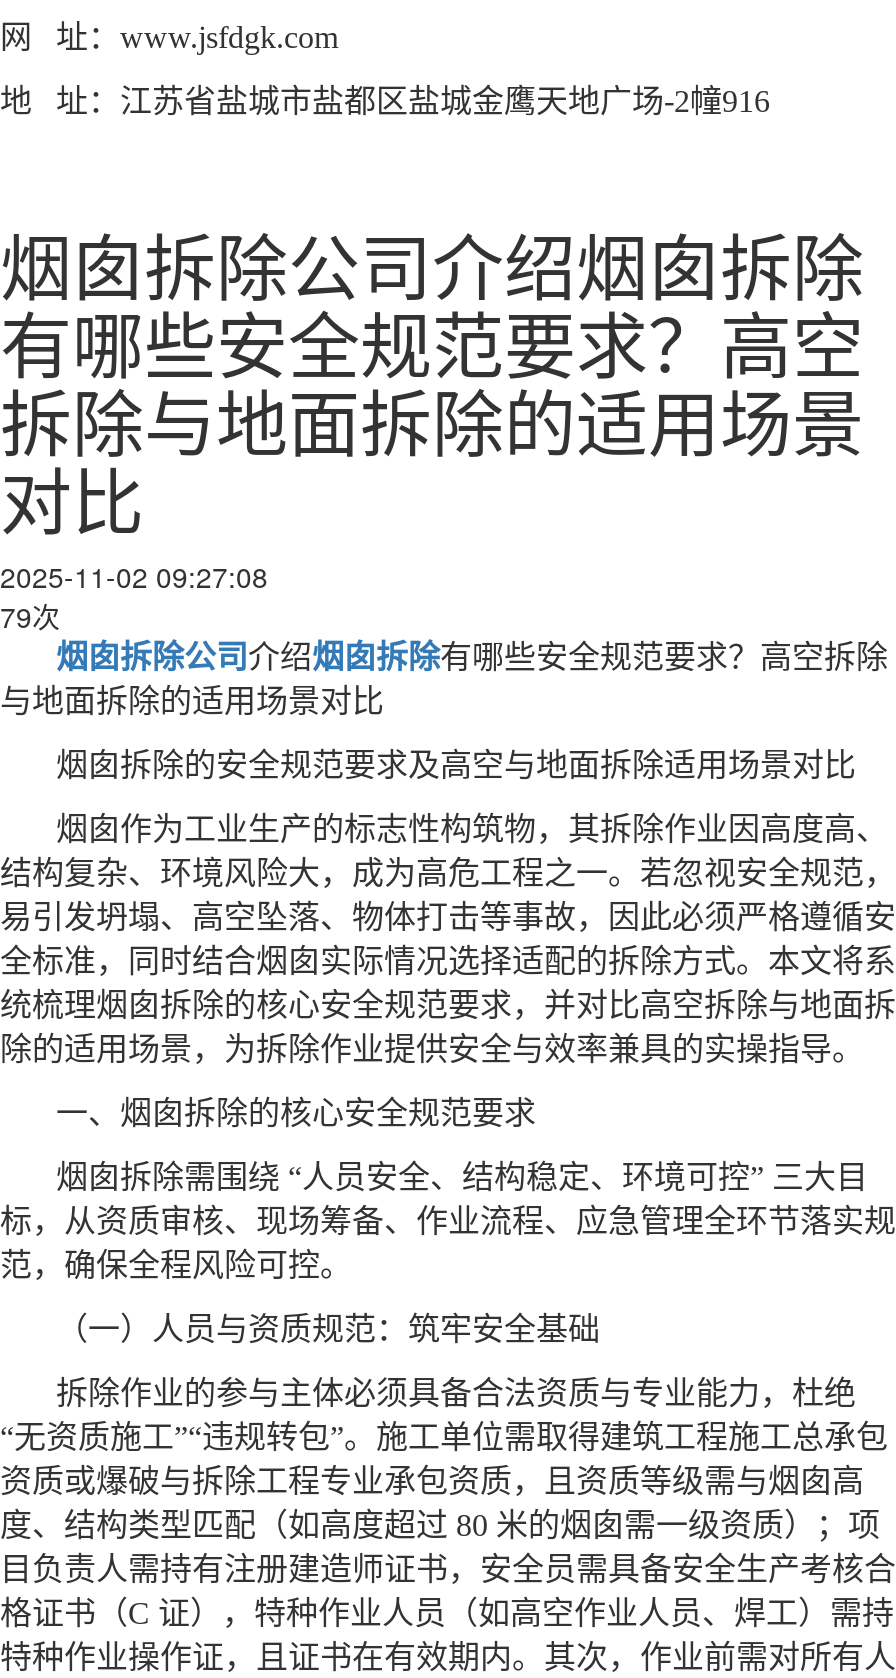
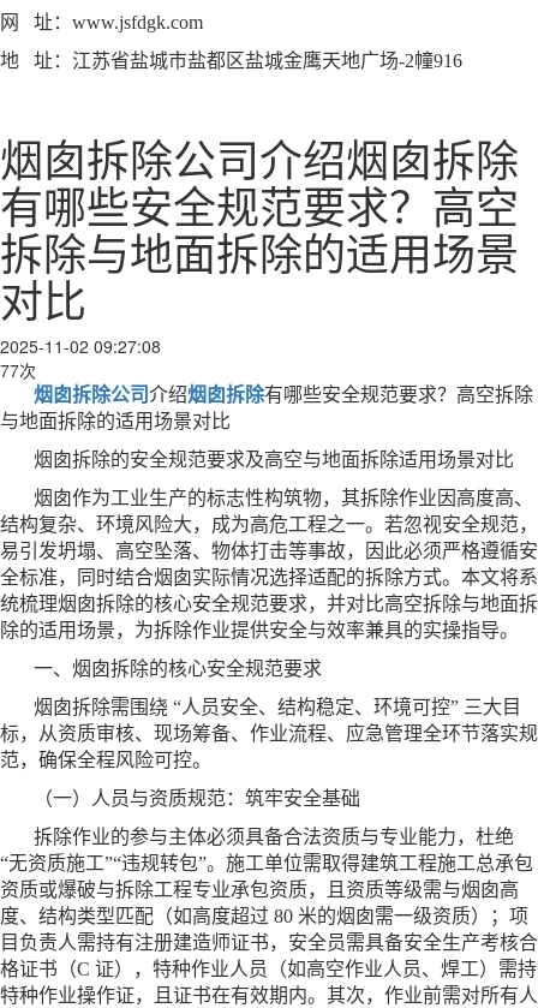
- 79次
+ 77次
